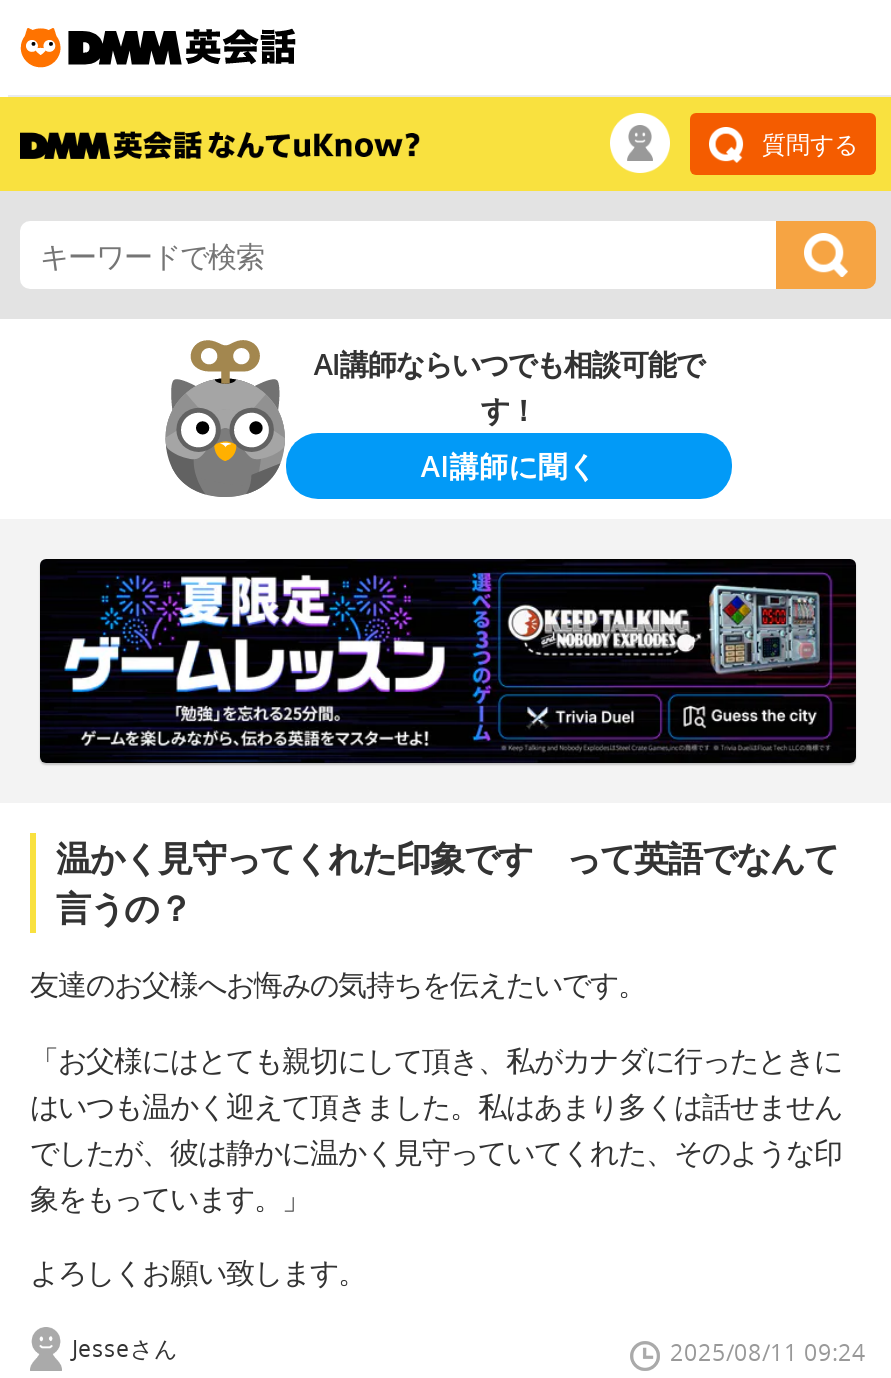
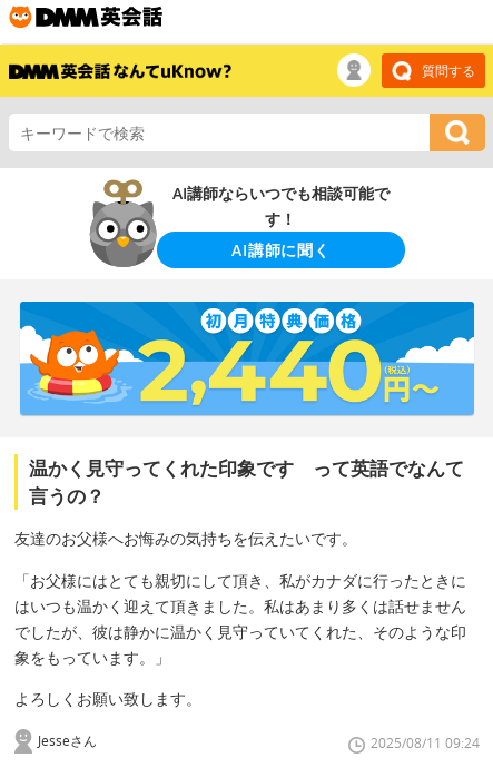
- [image]
+ [image]
